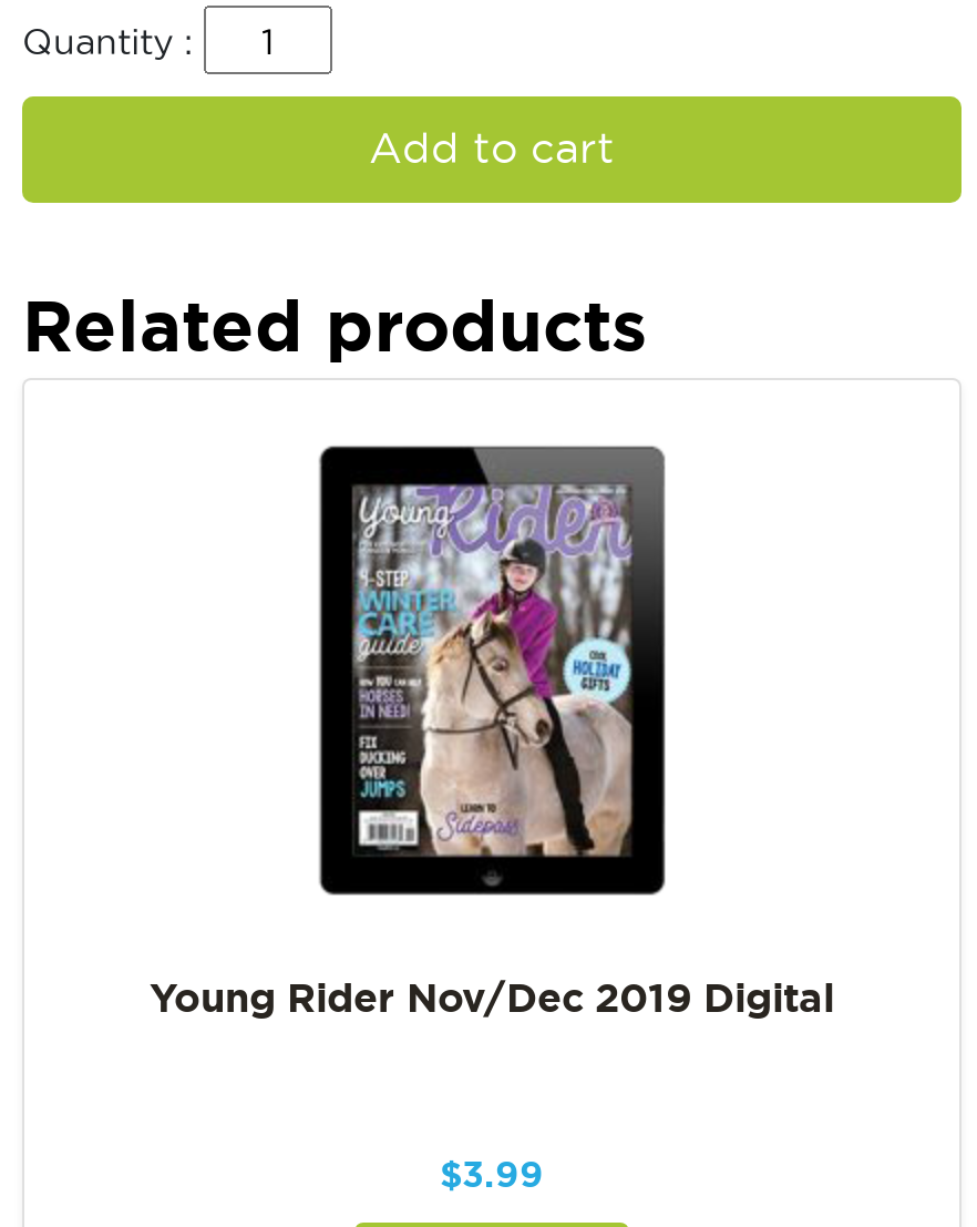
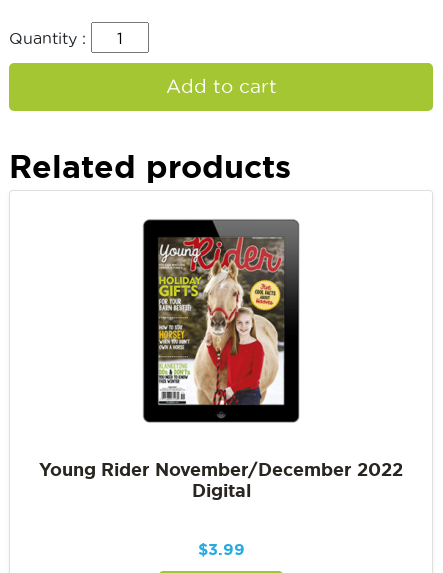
- [image]
+ [image]

- Young Rider Nov/Dec 2019 Digital
+ Young Rider November/December 2022
+ Digital
